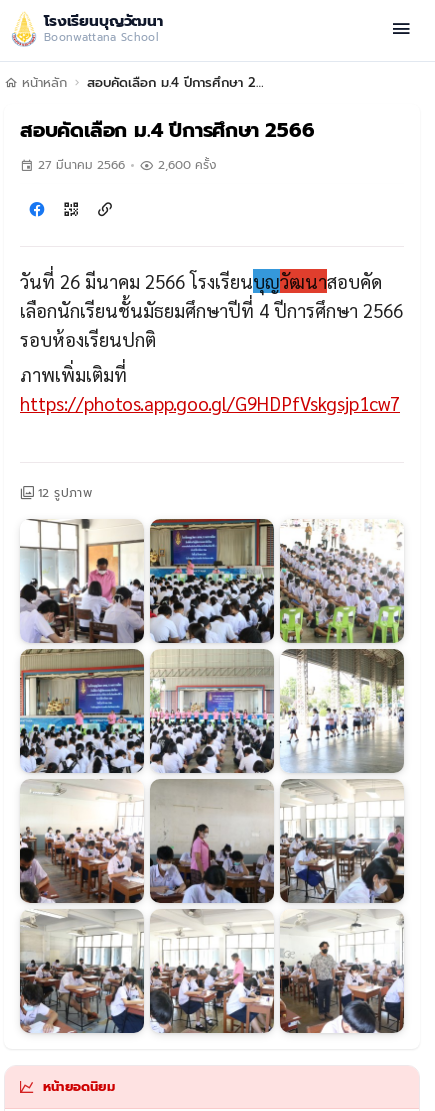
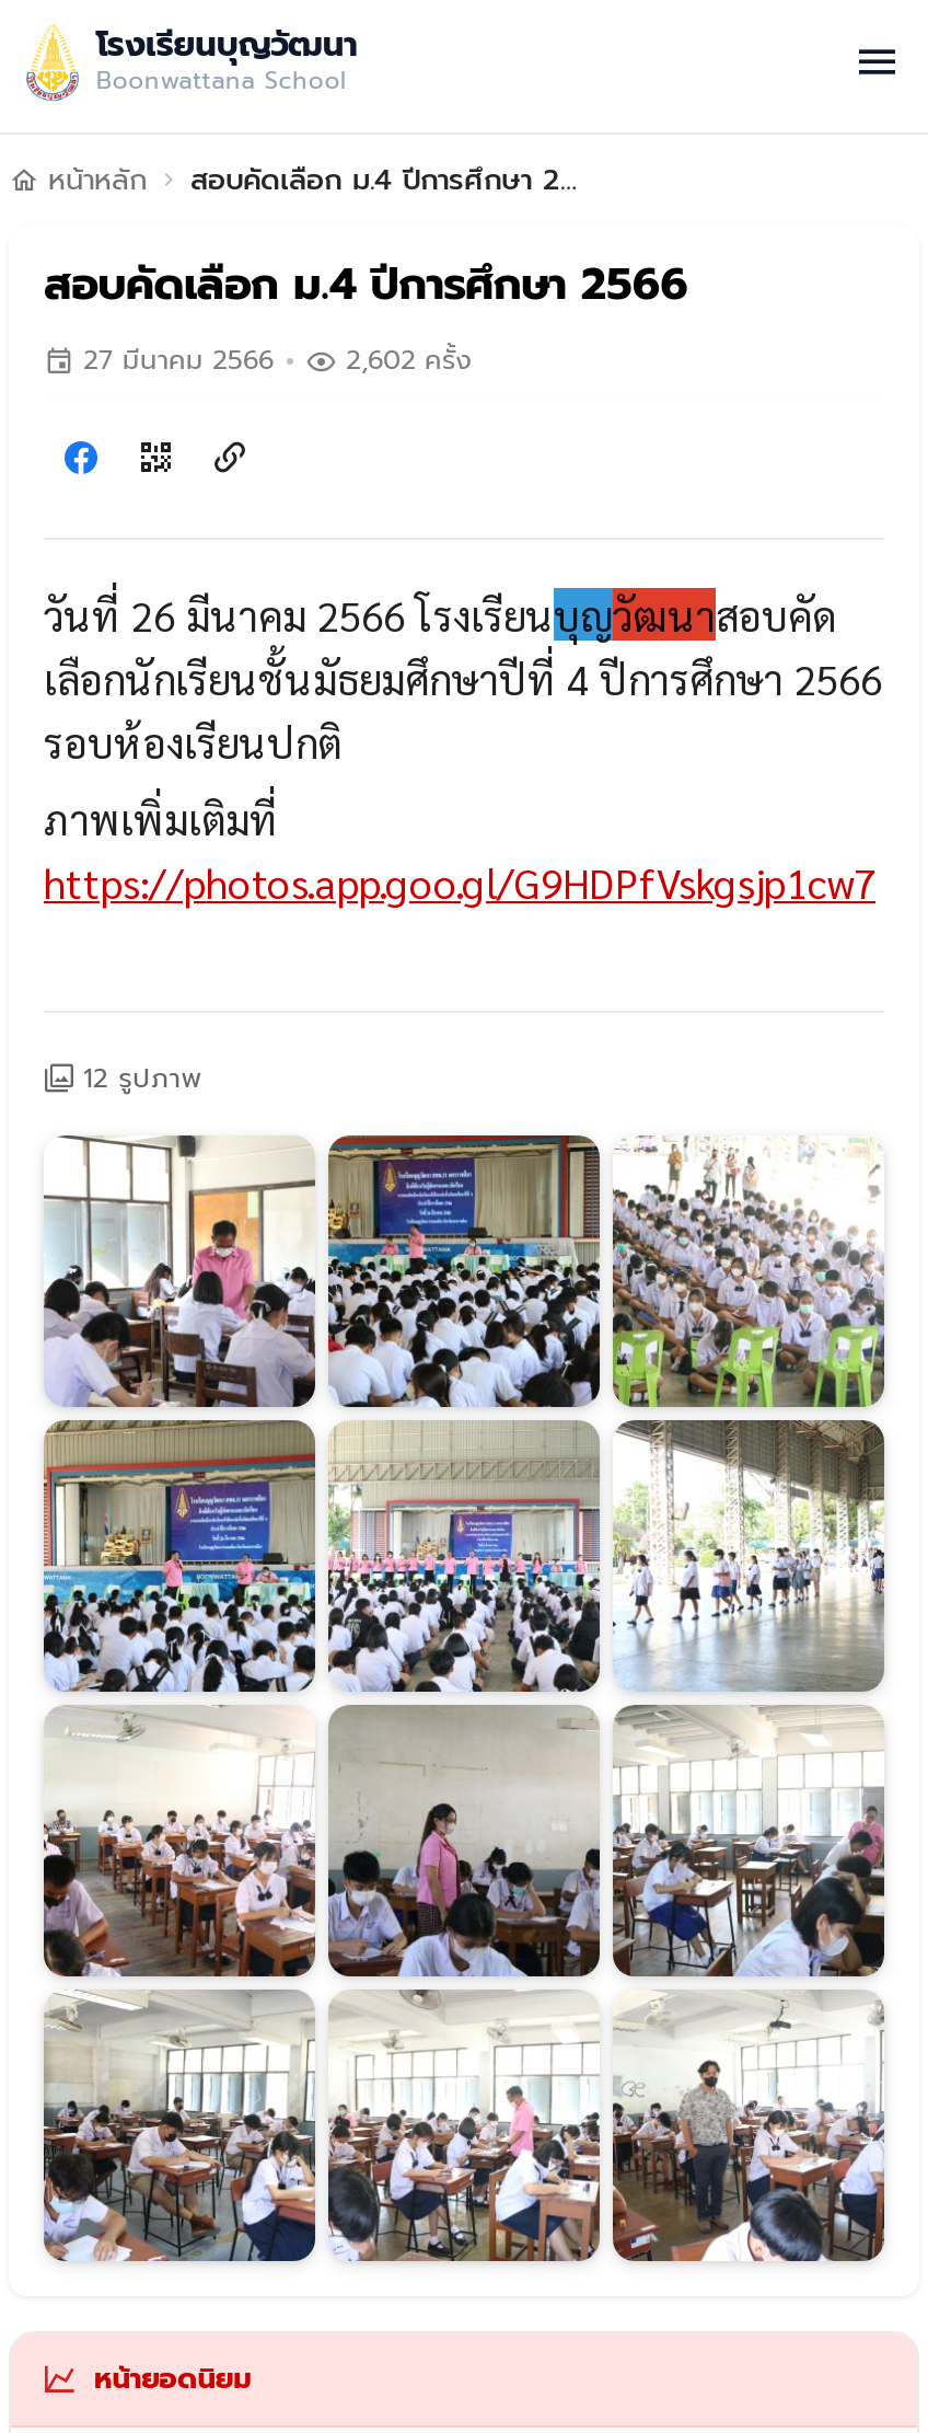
- 27 มีนาคม 2566 2,600 ครั้ง
+ 27 มีนาคม 2566 2,602 ครั้ง
